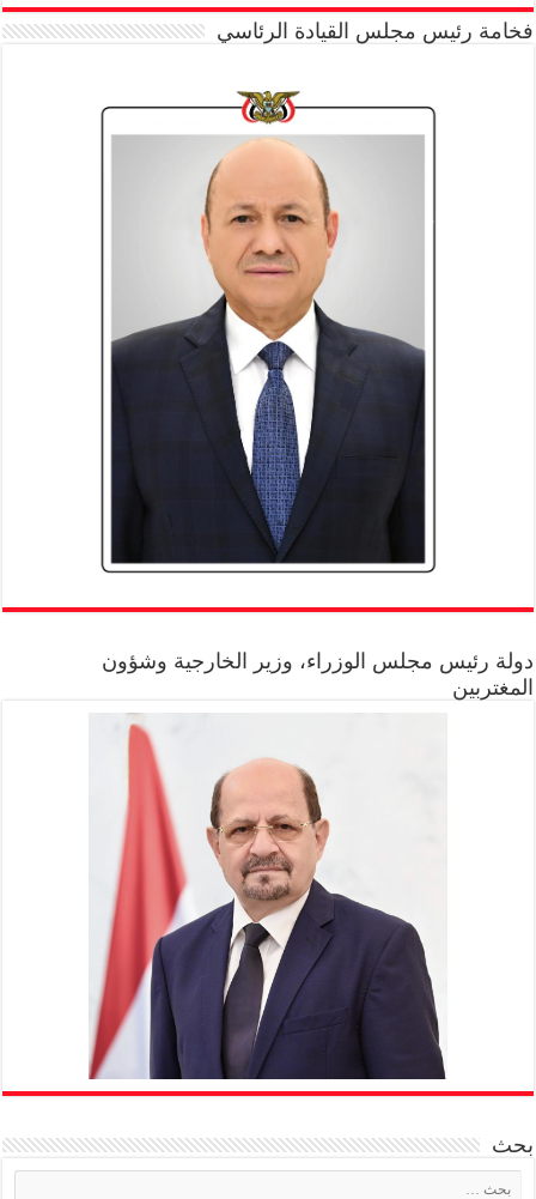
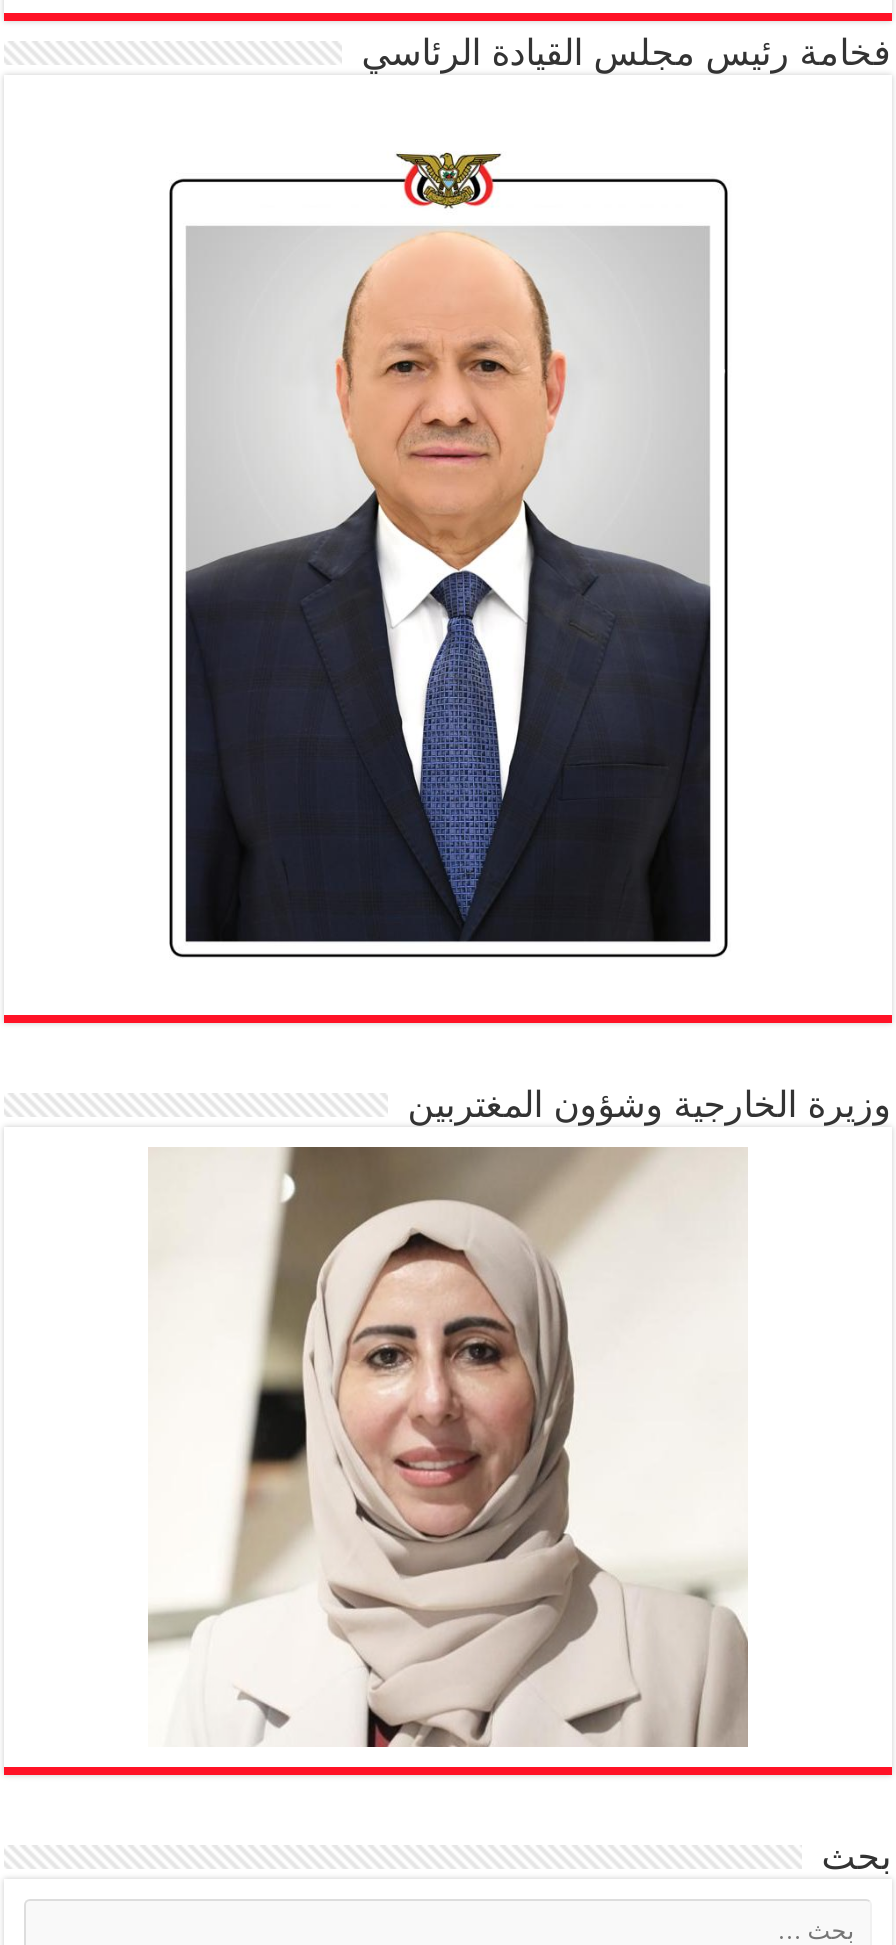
- دولة رئيس مجلس الوزراء، وزير الخارجية وشؤون
- المغتربين
+ وزيرة الخارجية وشؤون المغتربين

- [image]
+ [image]
